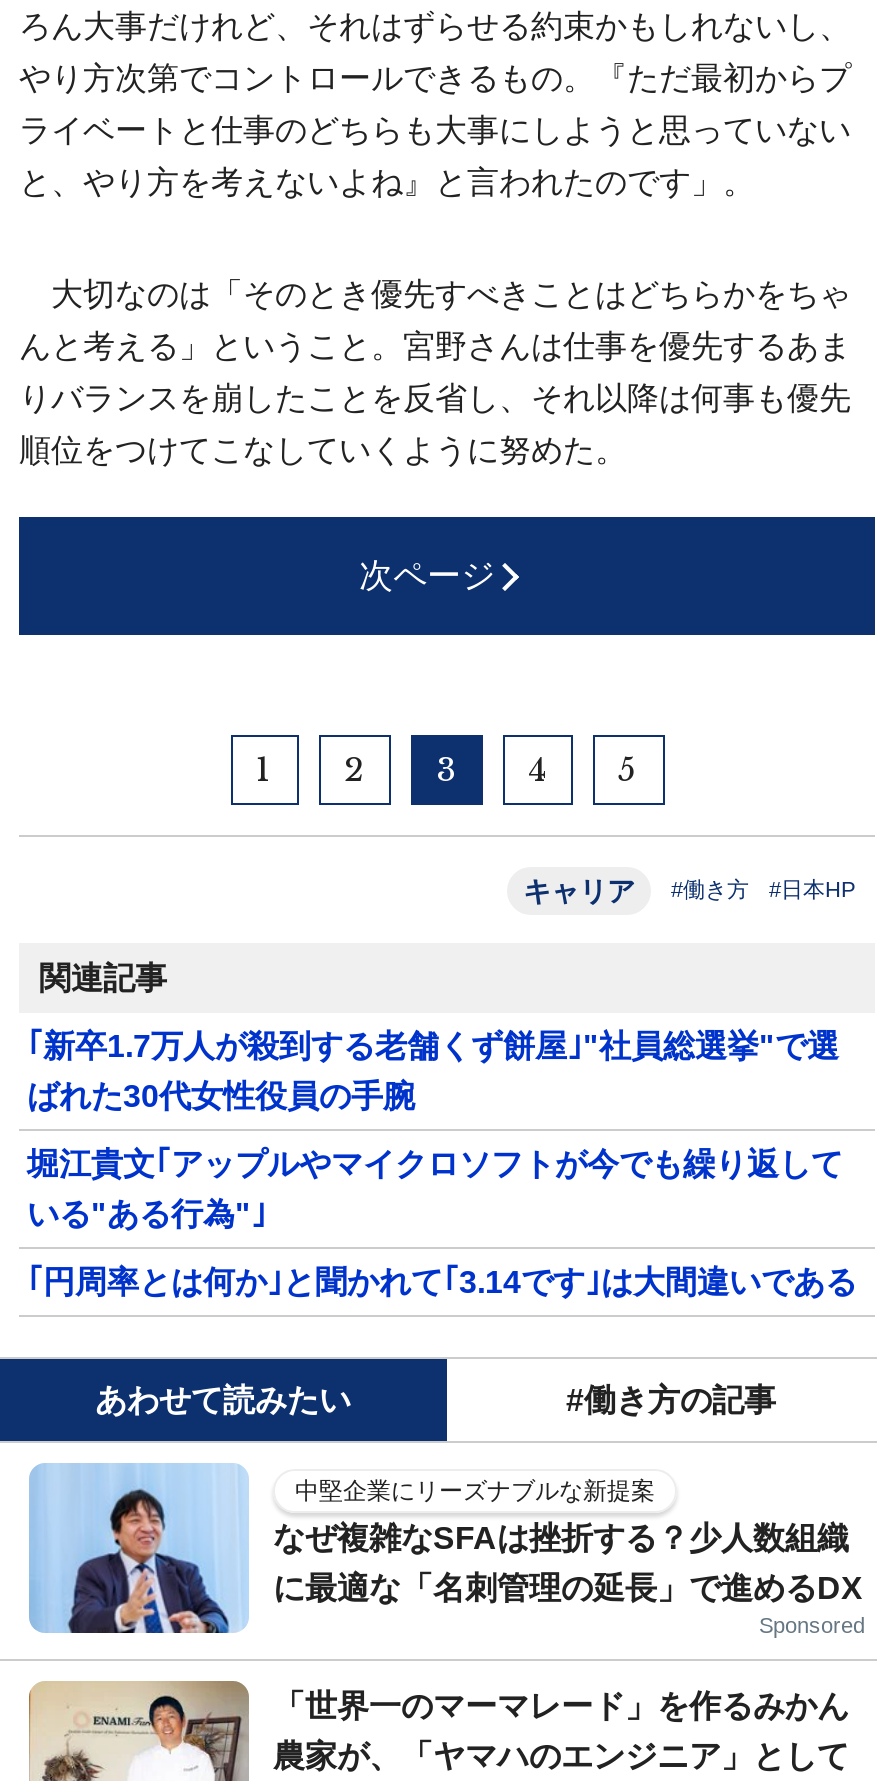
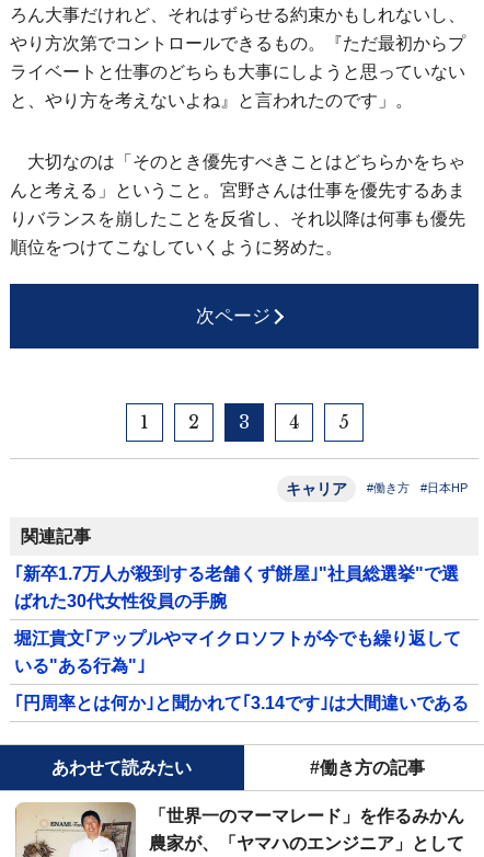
- [image]
- 中堅企業にリーズナブルな新提案
- なぜ複雑なSFAは挫折する？少人数組織
- に最適な「名刺管理の延長」で進めるDX
- Sponsored
